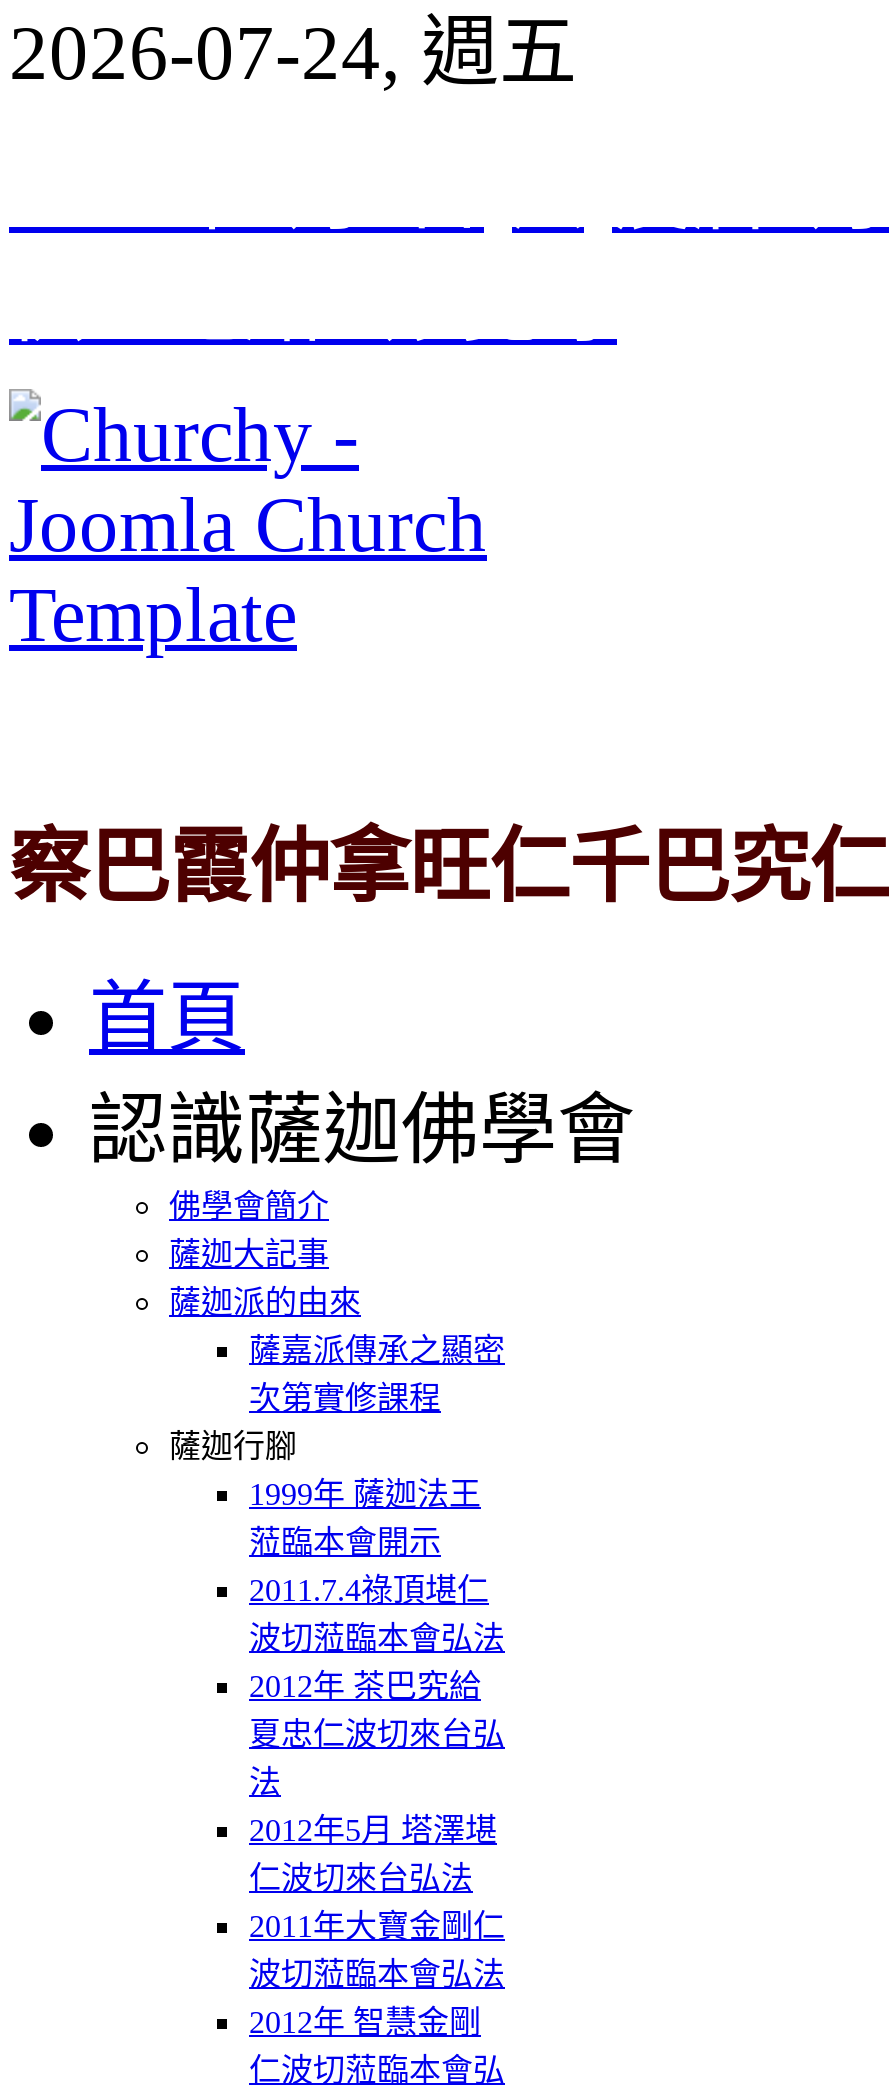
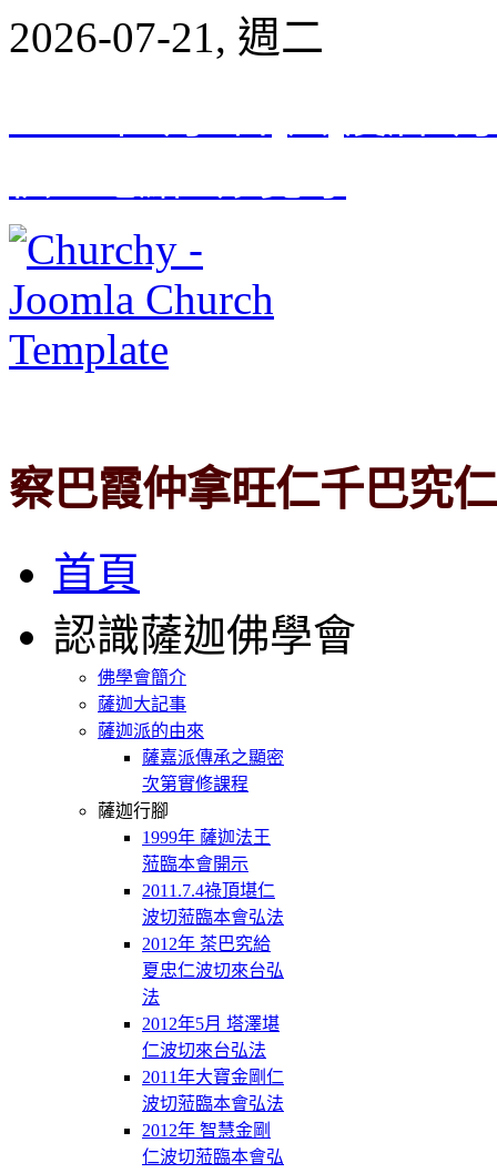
- 2026-07-24, 週五
+ 2026-07-21, 週二
